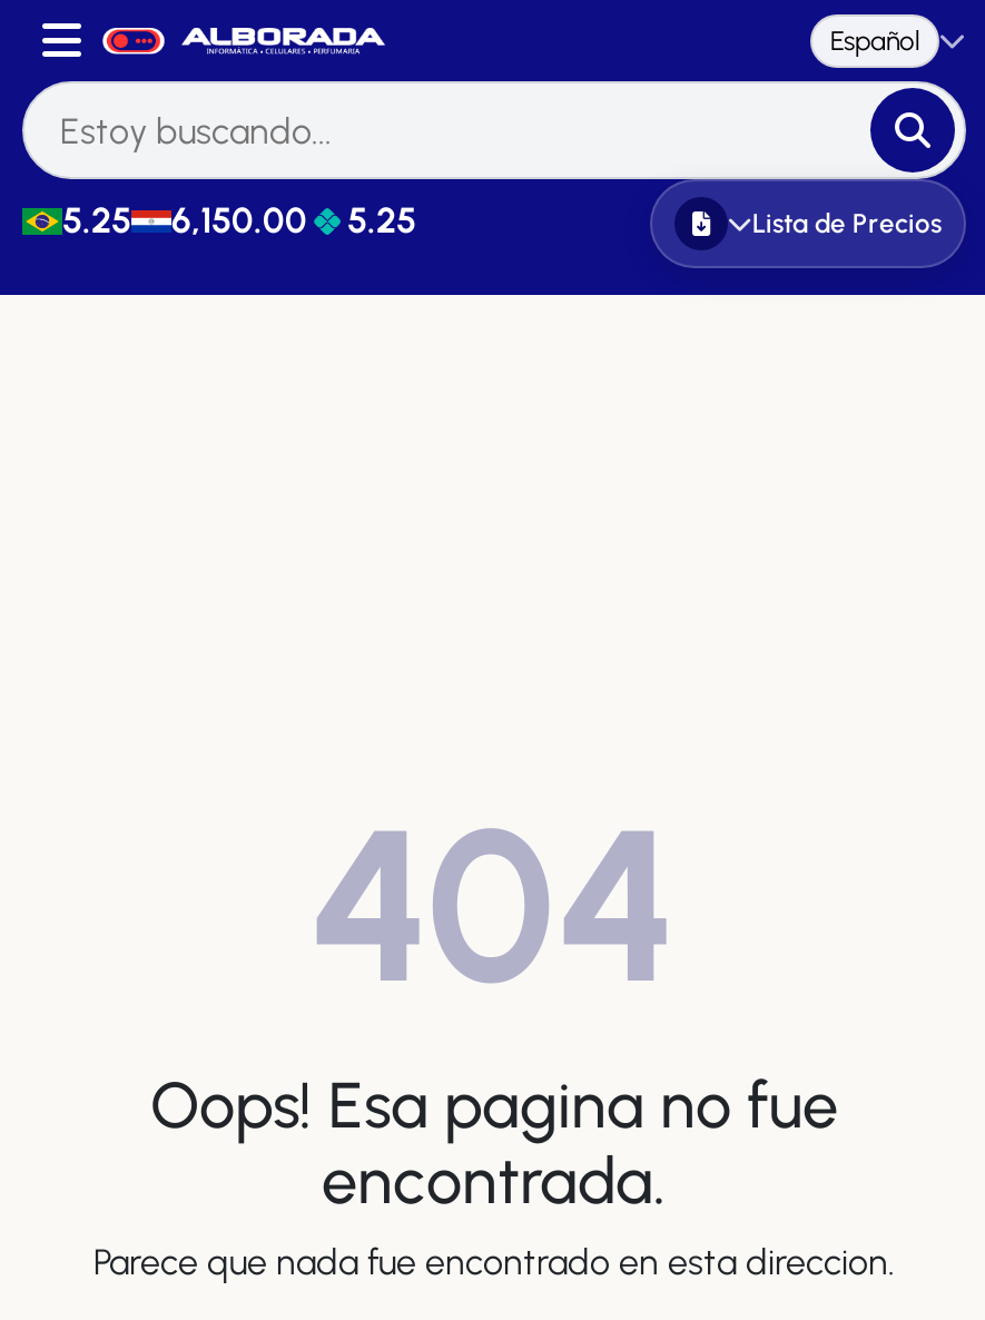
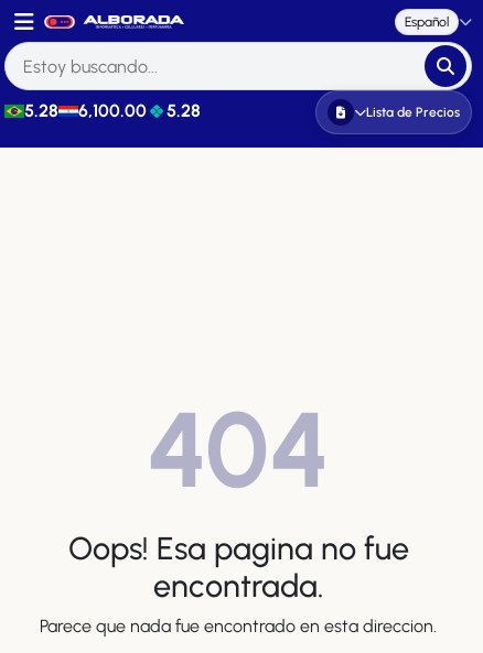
- 5.25
+ 5.28

- 6,150.00
+ 6,100.00

- 5.25
+ 5.28
